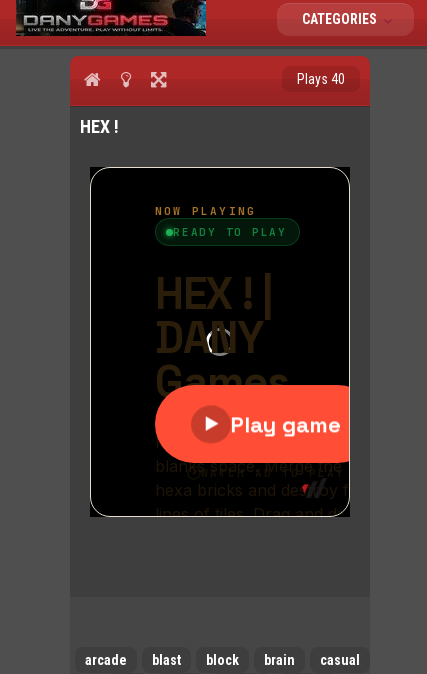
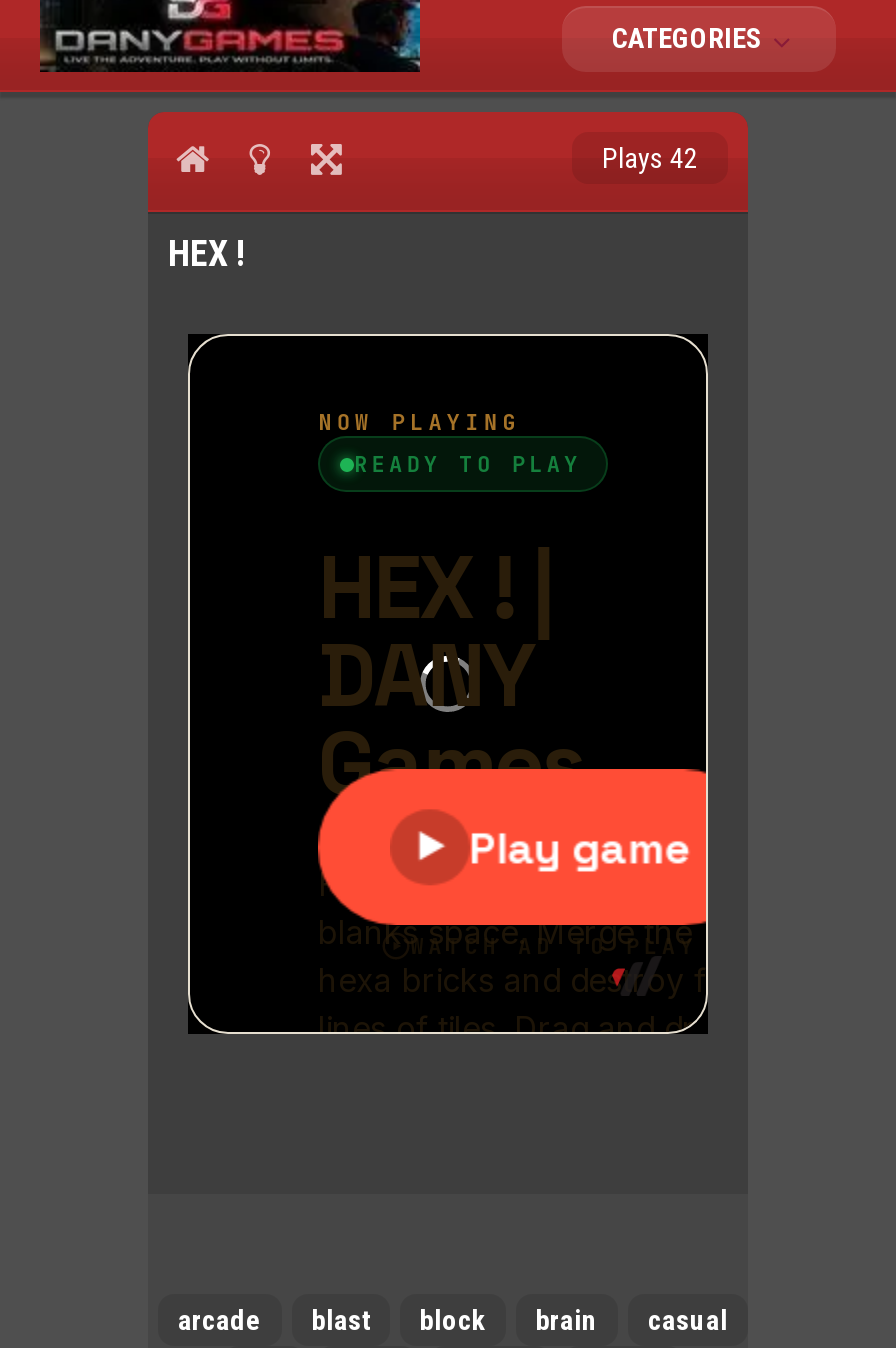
- Plays 40
+ Plays 42
